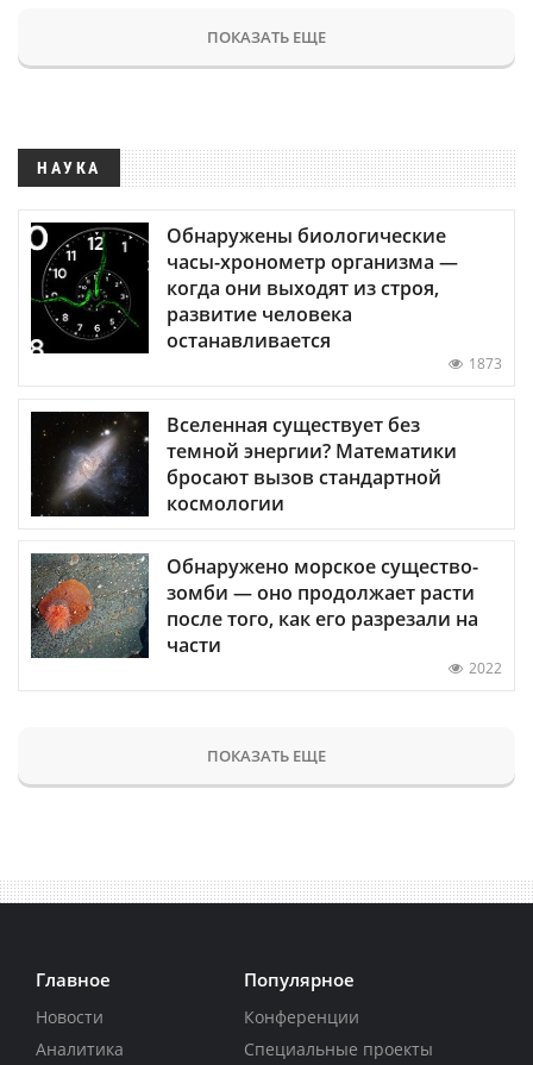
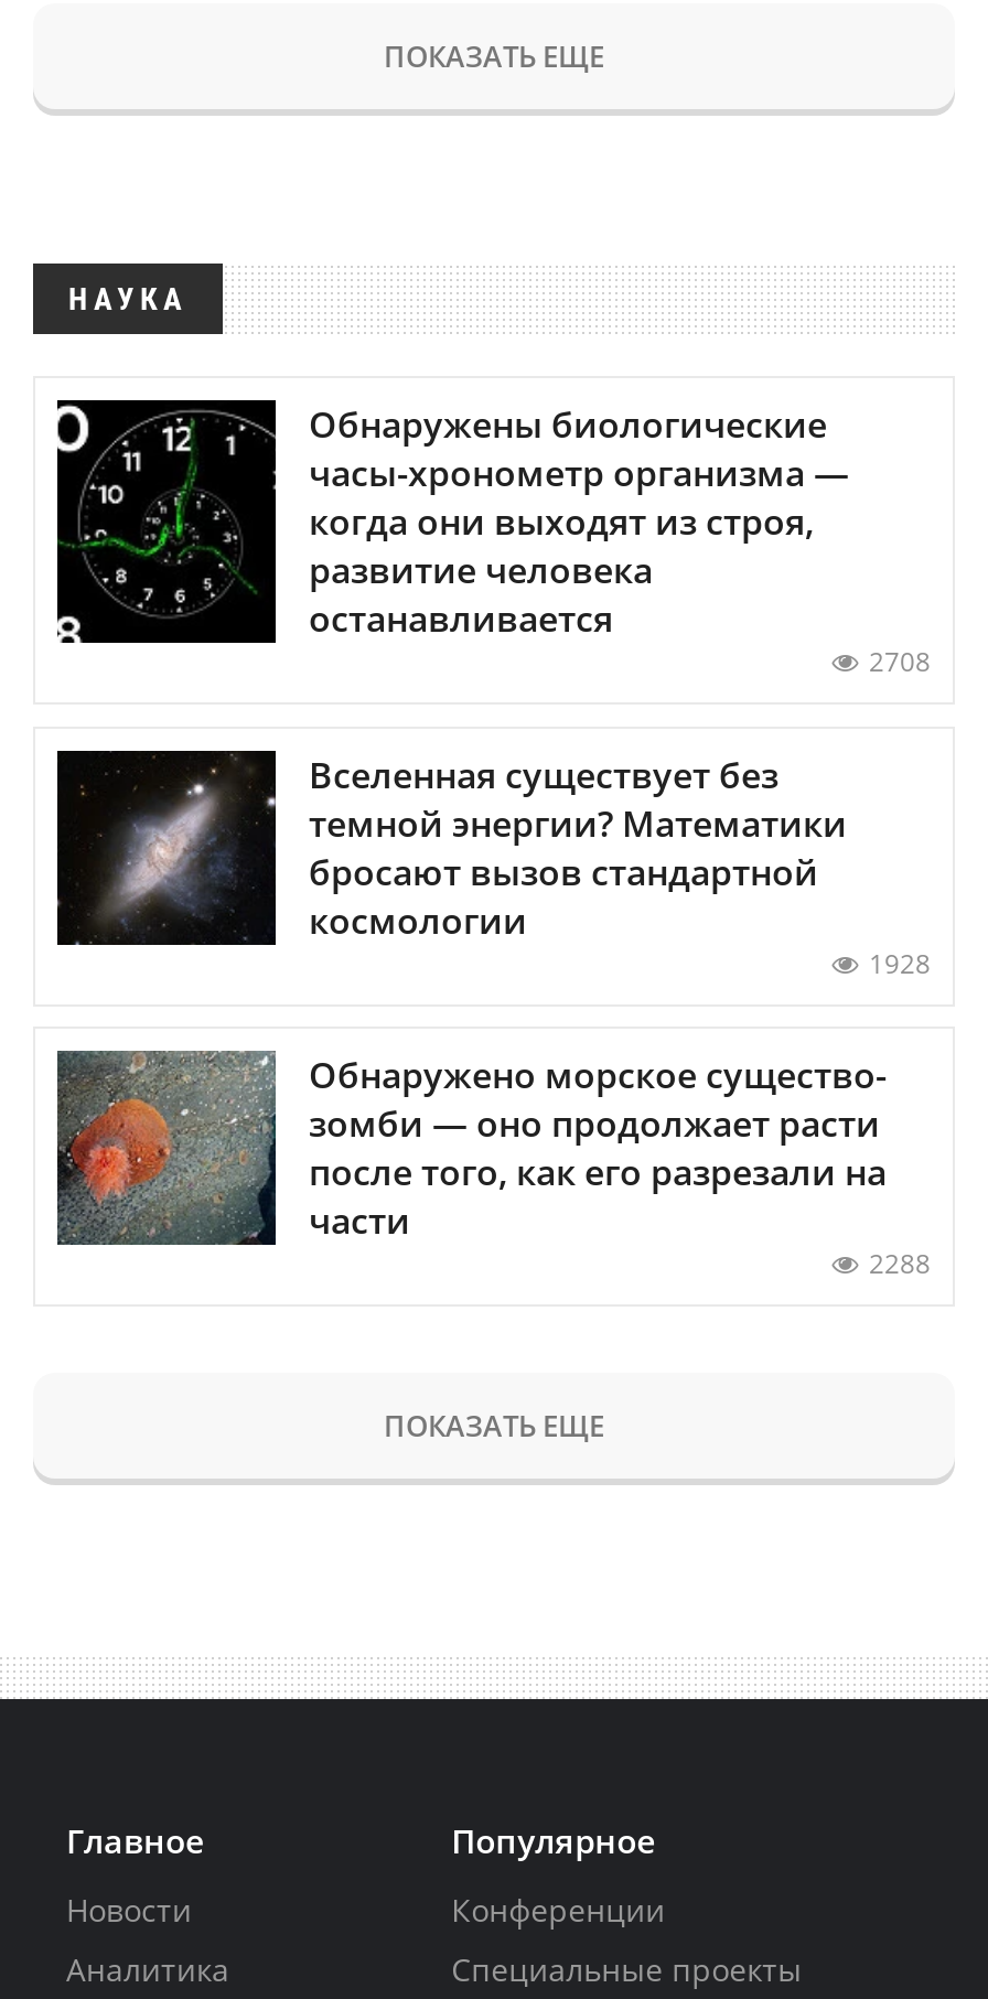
- 1873
+ 2708

+ 1928

- 2022
+ 2288
